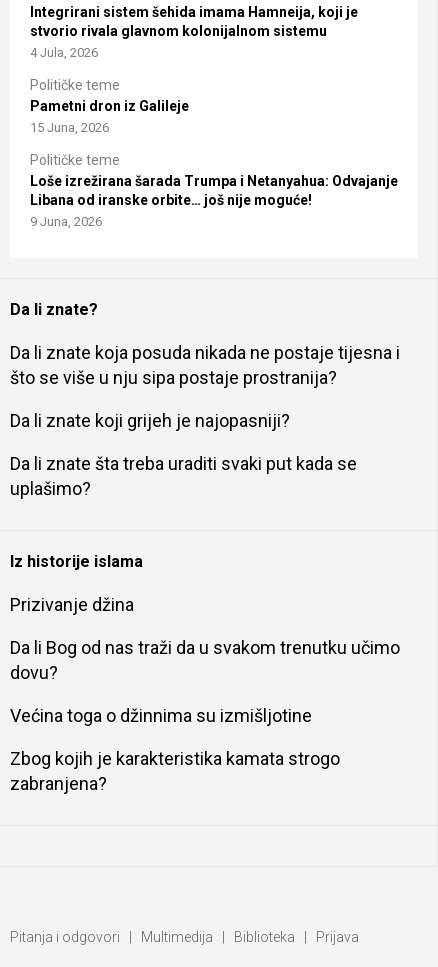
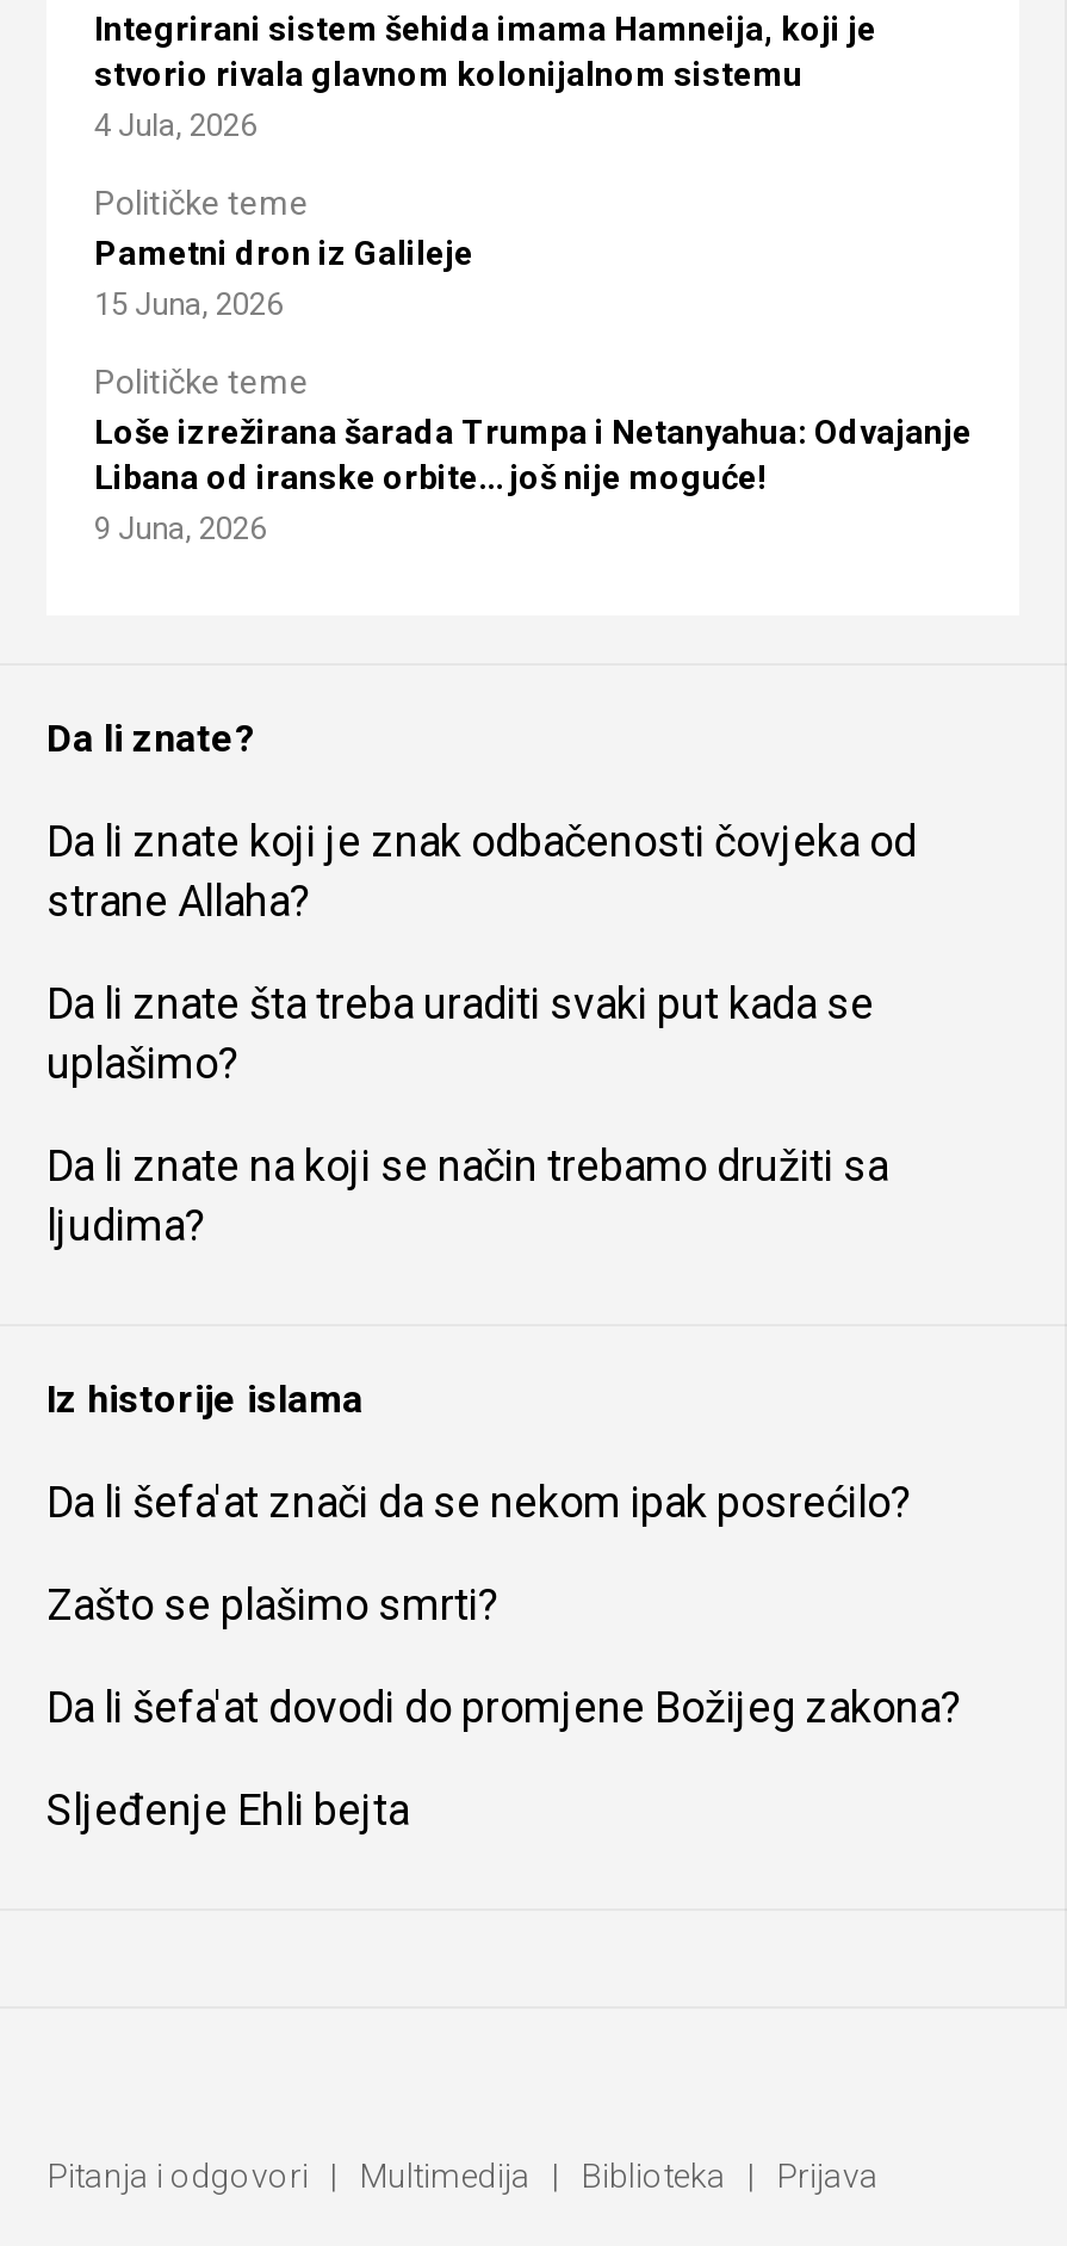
- Da li znate koja posuda nikada ne postaje tijesna i
- što se više u nju sipa postaje prostranija?
- Da li znate koji grijeh je najopasniji?
+ Da li znate koji je znak odbačenosti čovjeka od
+ strane Allaha?

moved up: Da li znate šta treba uraditi svaki put kada se | uplašimo?

+ Da li znate na koji se način trebamo družiti sa
+ ljudima?

moved down: Iz historije islama

- Prizivanje džina
+ Da li šefa'at znači da se nekom ipak posrećilo?

- Da li Bog od nas traži da u svakom trenutku učimo
- dovu?
+ Zašto se plašimo smrti?

- Većina toga o džinnima su izmišljotine
+ Da li šefa'at dovodi do promjene Božijeg zakona?

- Zbog kojih je karakteristika kamata strogo
- zabranjena?
+ Sljeđenje Ehli bejta
